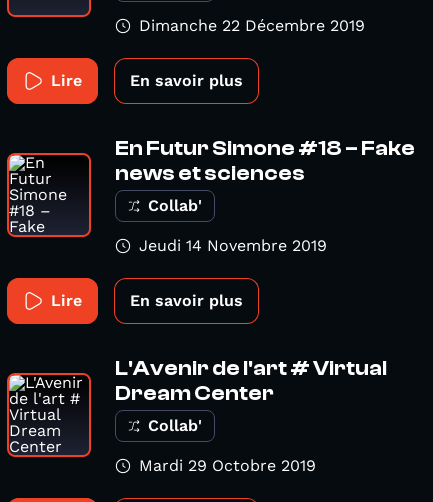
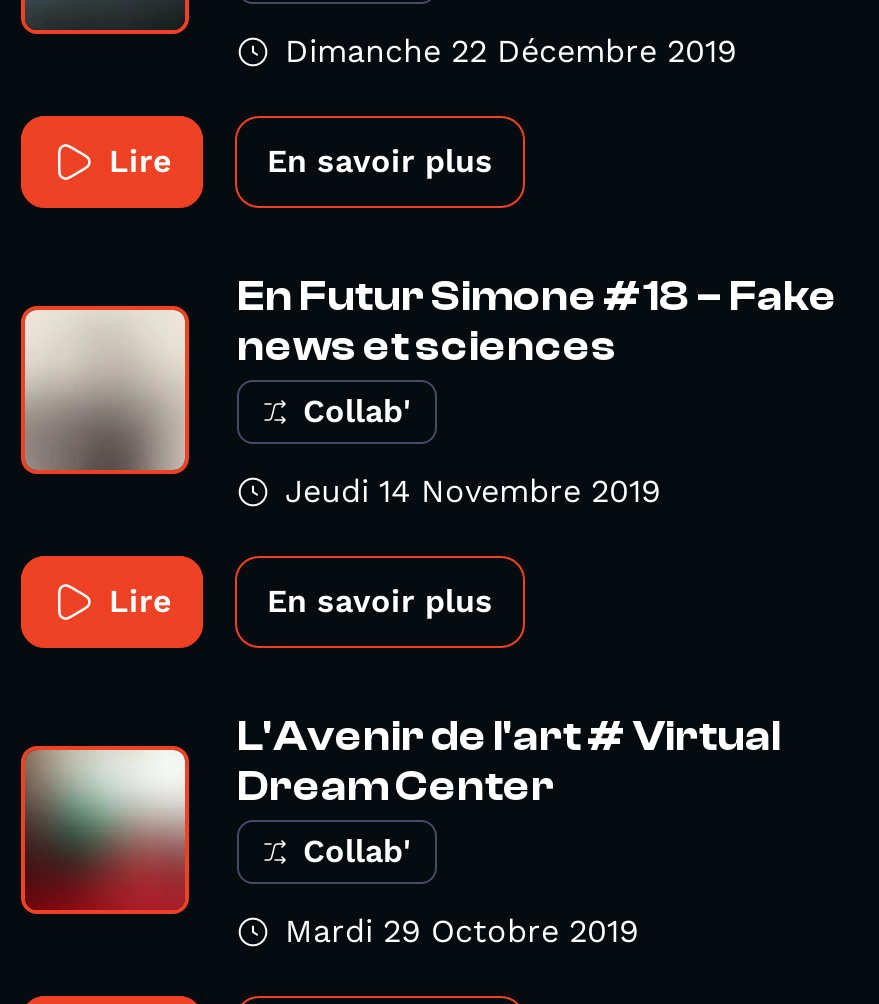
- [image]
+ [image]

- [image]
+ [image]
